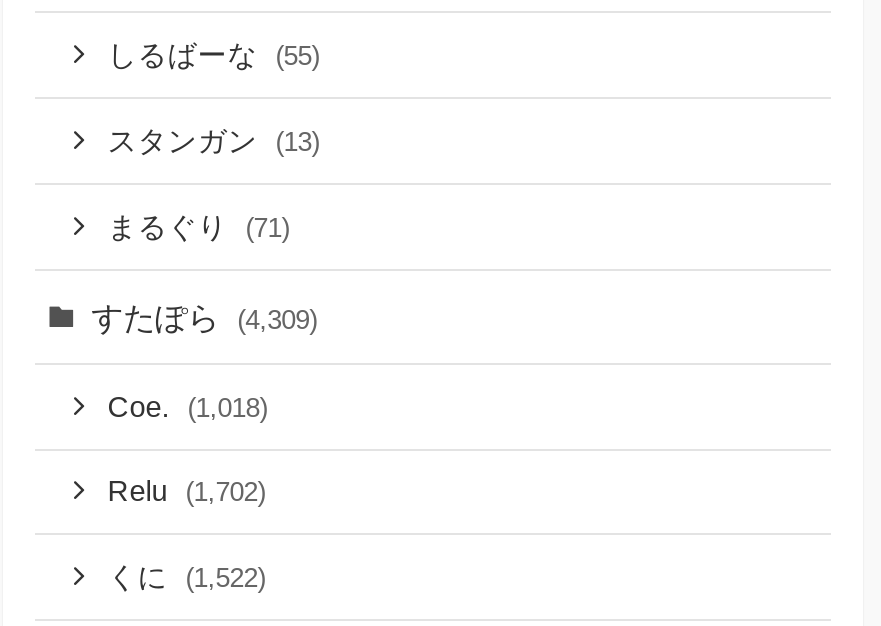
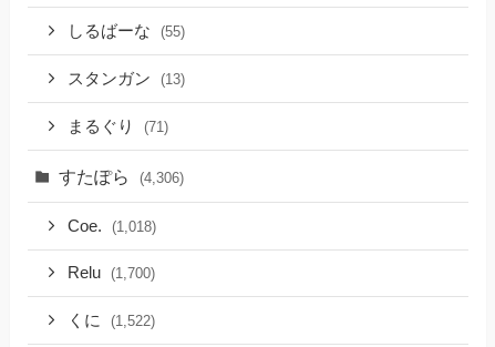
- すたぽら (4,309)
+ すたぽら (4,306)

- Relu (1,702)
+ Relu (1,700)
